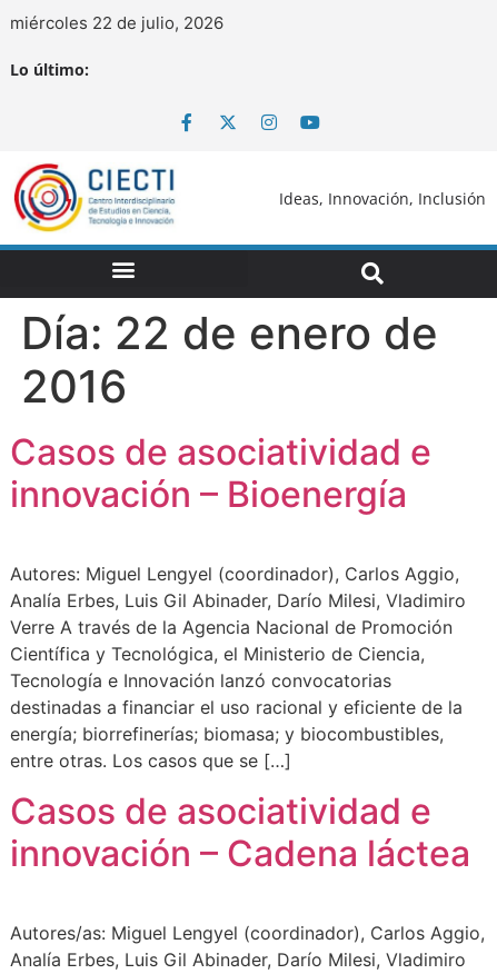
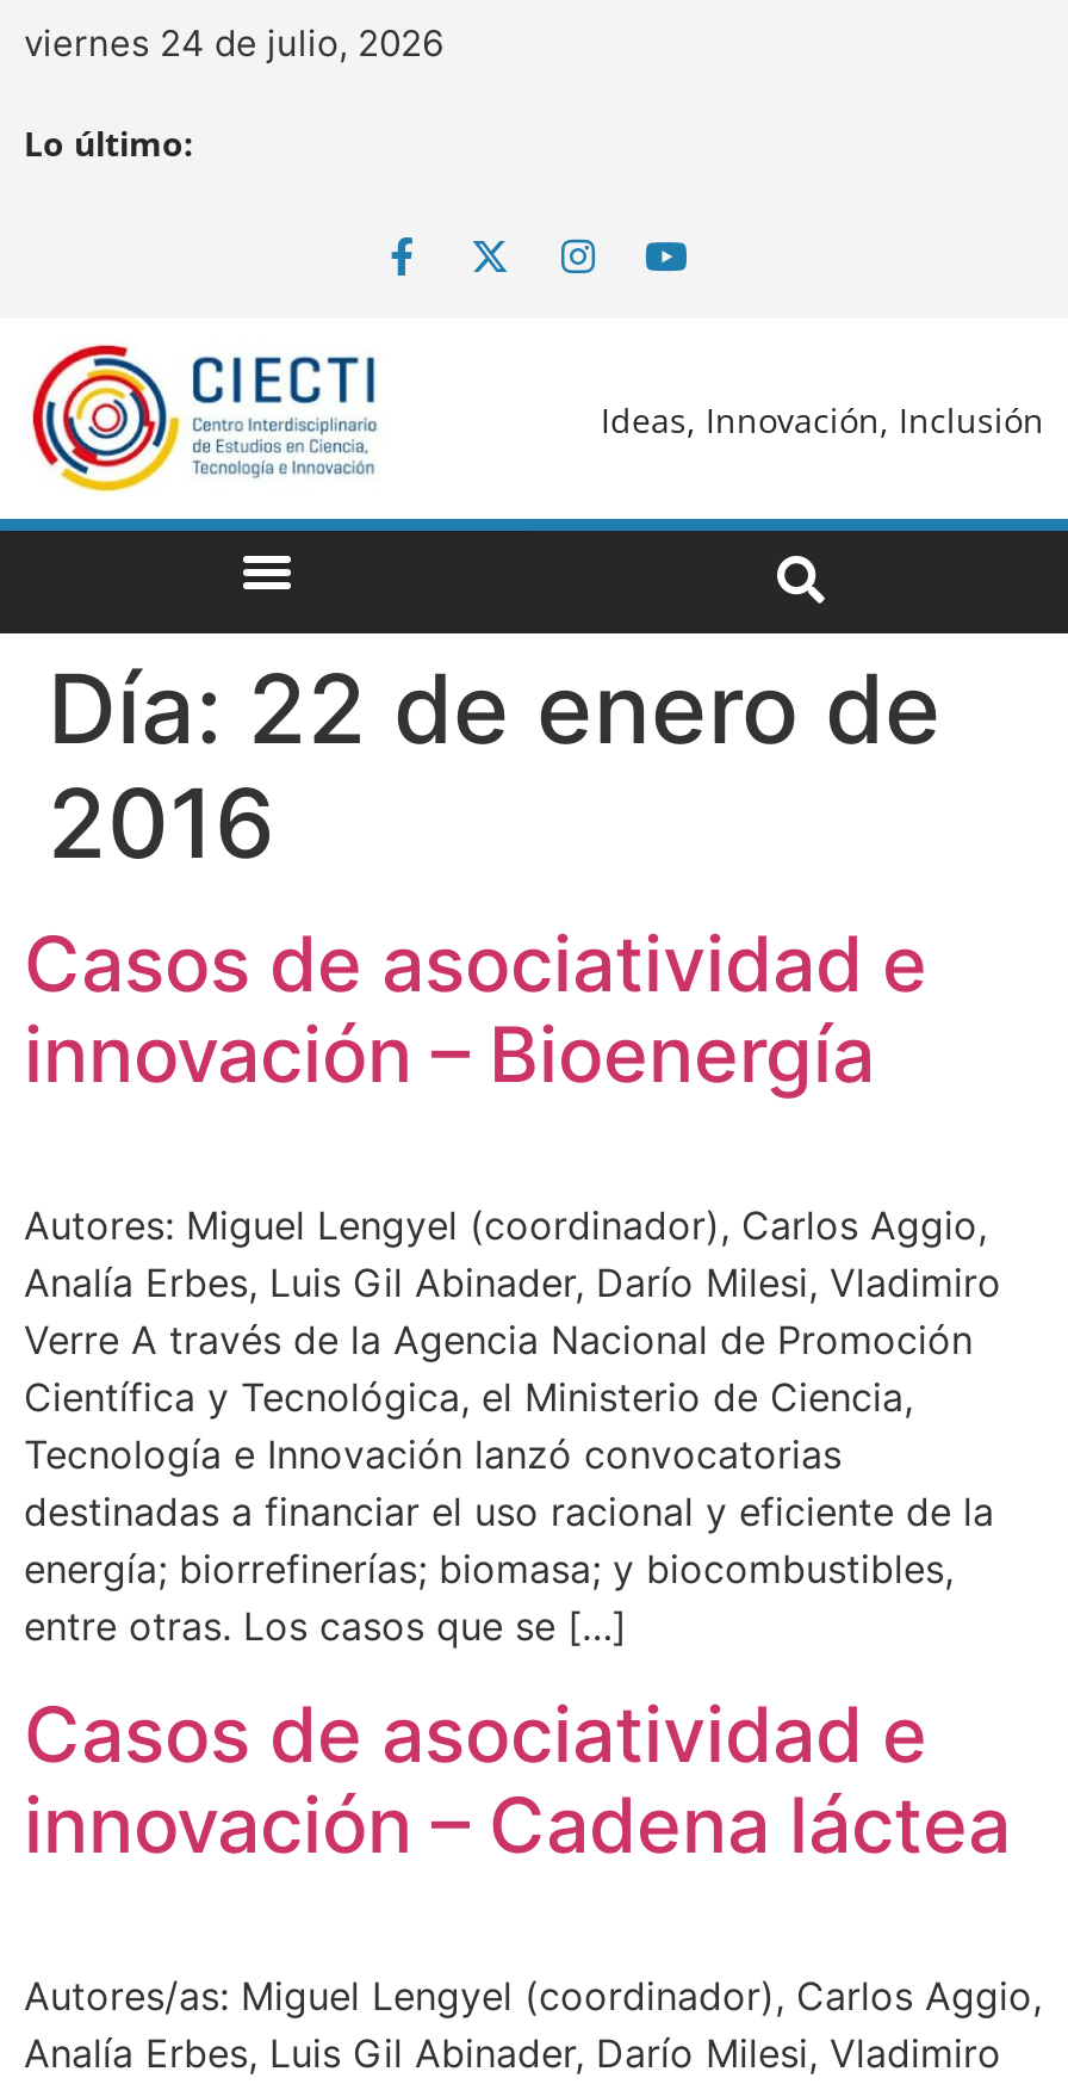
- miércoles 22 de julio, 2026
+ viernes 24 de julio, 2026
